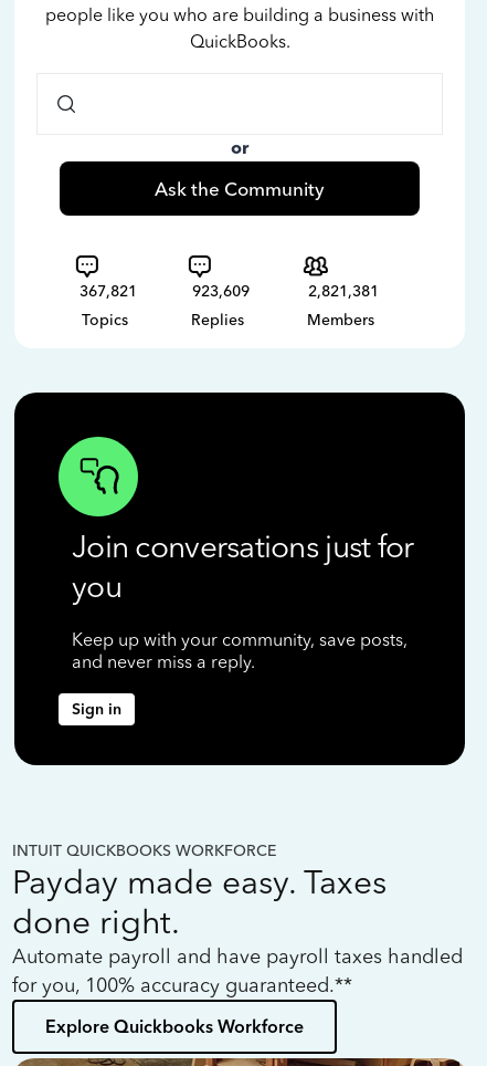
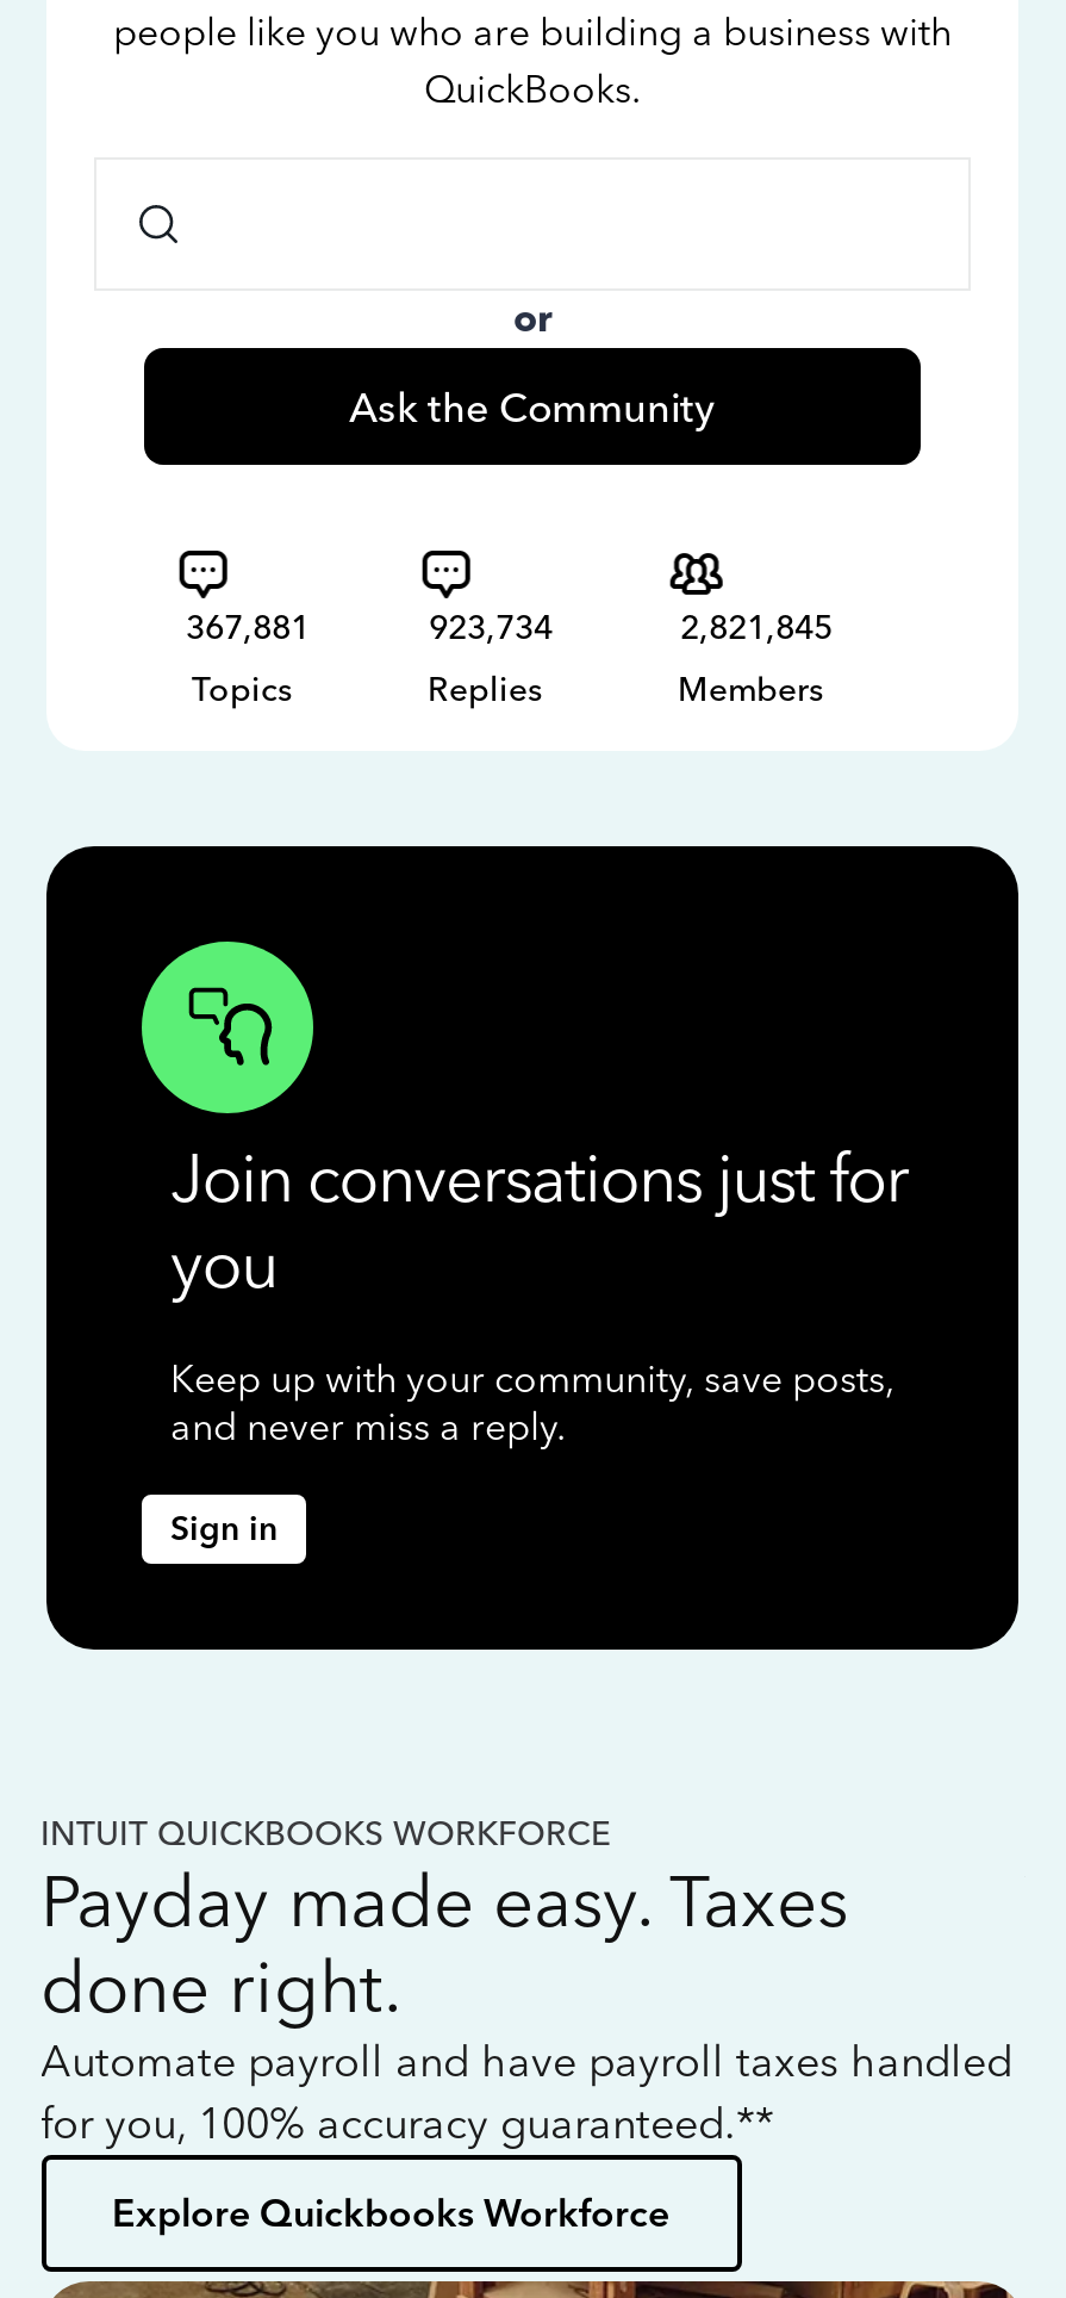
- 367,821
+ 367,881

- 923,609
+ 923,734

- 2,821,381
+ 2,821,845
